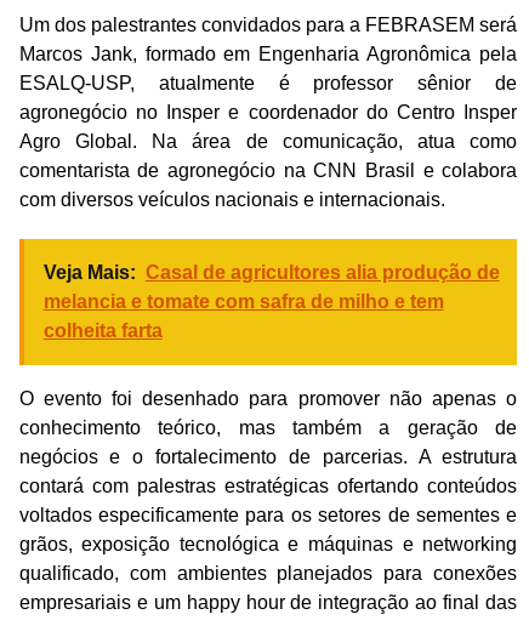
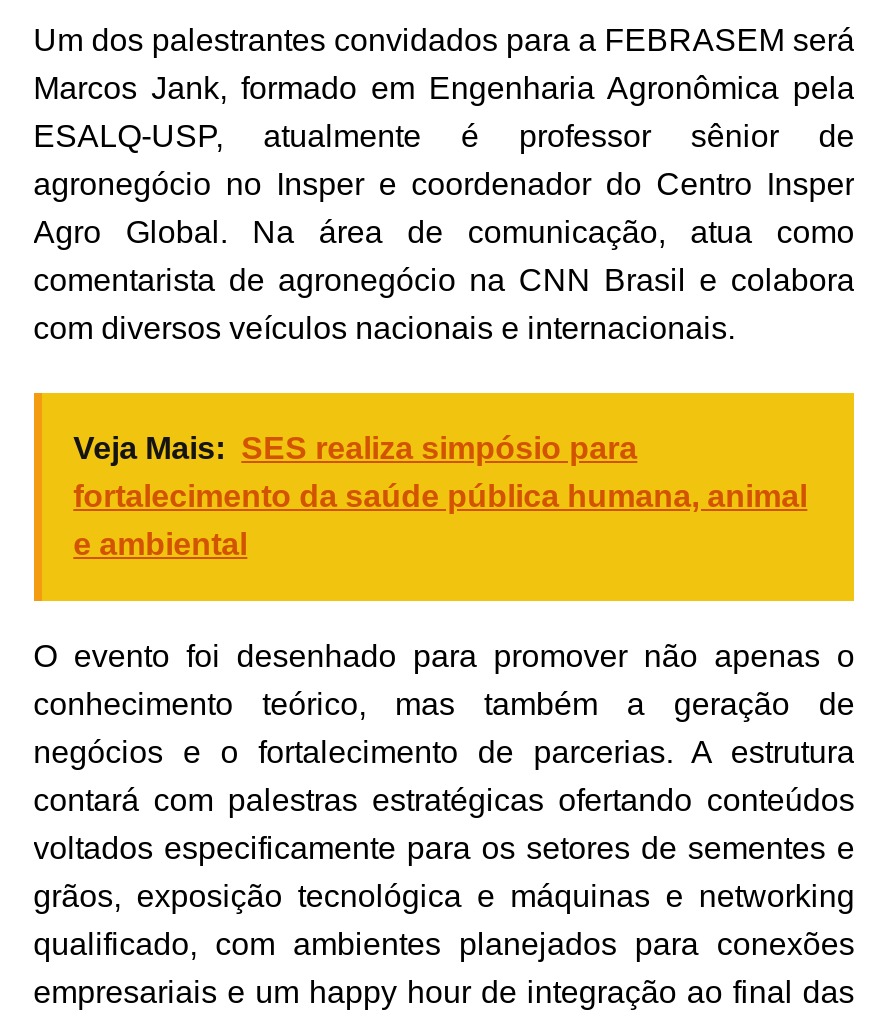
- Veja Mais: Casal de agricultores alia produção de
- melancia e tomate com safra de milho e tem
- colheita farta
+ Veja Mais: SES realiza simpósio para
+ fortalecimento da saúde pública humana, animal
+ e ambiental
